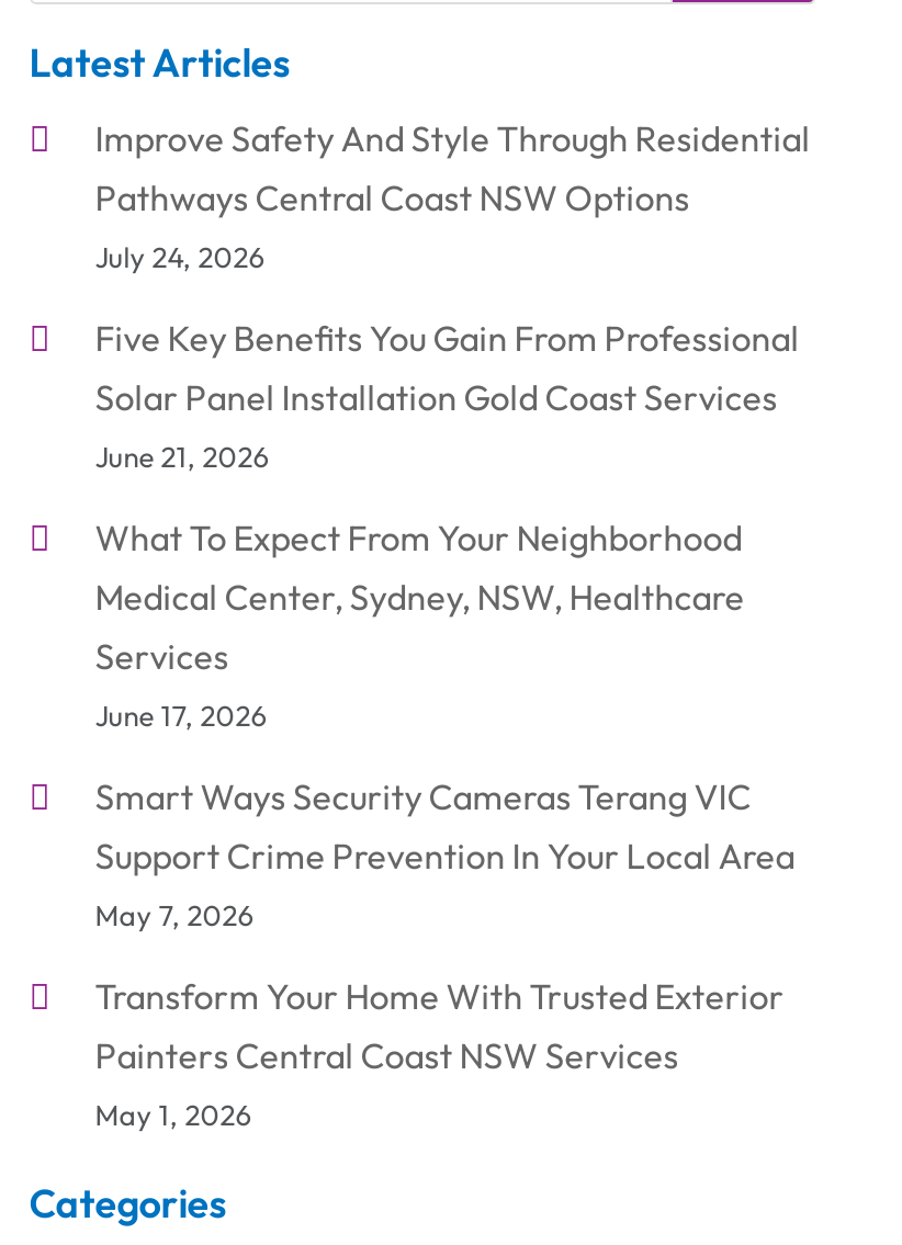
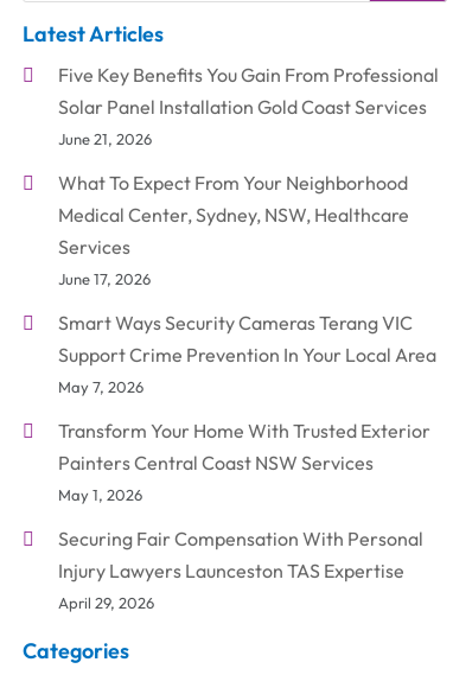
- Improve Safety And Style Through Residential
- Pathways Central Coast NSW Options
- July 24, 2026

moved up: Five Key Benefits You Gain From Professional | Solar Panel Installation Gold Coast Services | June 21, 2026 | ... | Painters Central Coast NSW Services | May 1, 2026

+ Securing Fair Compensation With Personal
+ Injury Lawyers Launceston TAS Expertise
+ April 29, 2026
